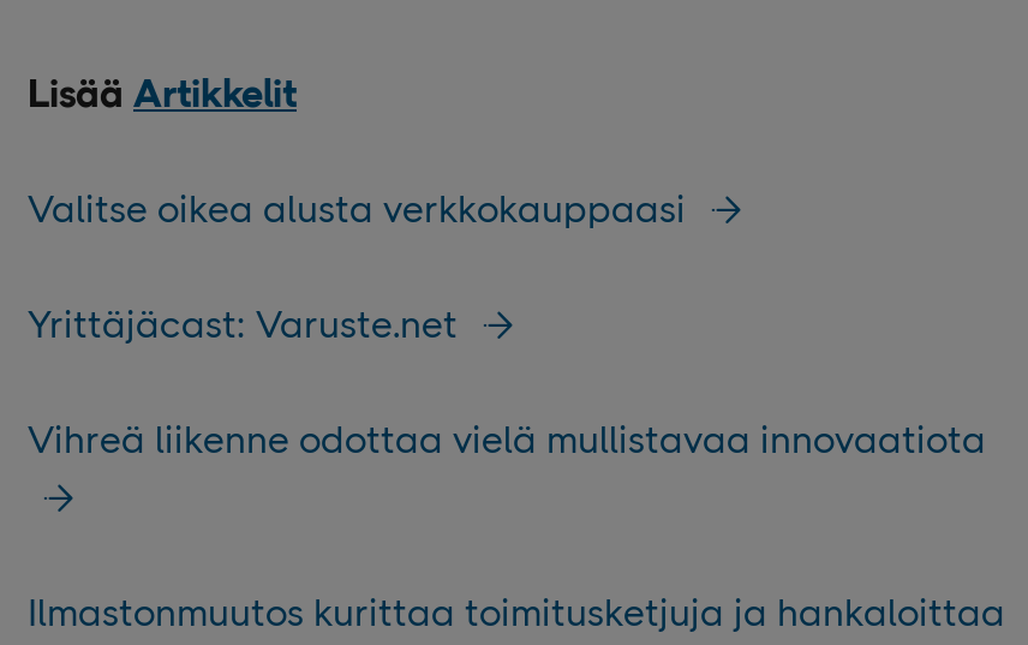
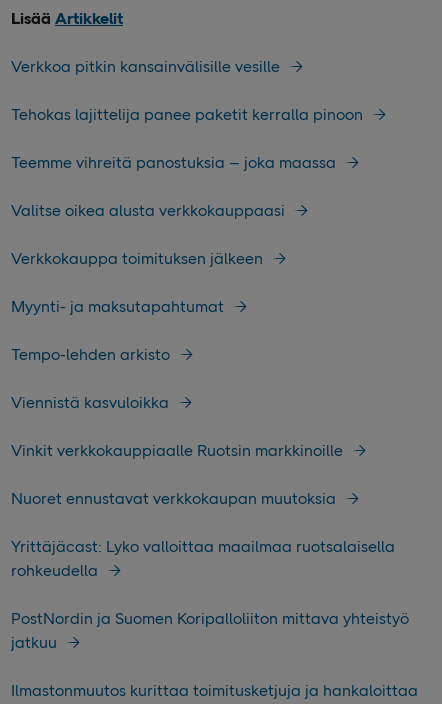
+ Verkkoa pitkin kansainvälisille vesille
+ Tehokas lajittelija panee paketit kerralla pinoon
+ Teemme vihreitä panostuksia – joka maassa

- Yrittäjäcast: Varuste.net
- Vihreä liikenne odottaa vielä mullistavaa innovaatiota
+ Verkkokauppa toimituksen jälkeen
+ Myynti- ja maksutapahtumat
+ Tempo-lehden arkisto
+ Viennistä kasvuloikka
+ Vinkit verkkokauppiaalle Ruotsin markkinoille
+ Nuoret ennustavat verkkokaupan muutoksia
+ Yrittäjäcast: Lyko valloittaa maailmaa ruotsalaisella
+ rohkeudella
+ PostNordin ja Suomen Koripalloliiton mittava yhteistyö
+ jatkuu
